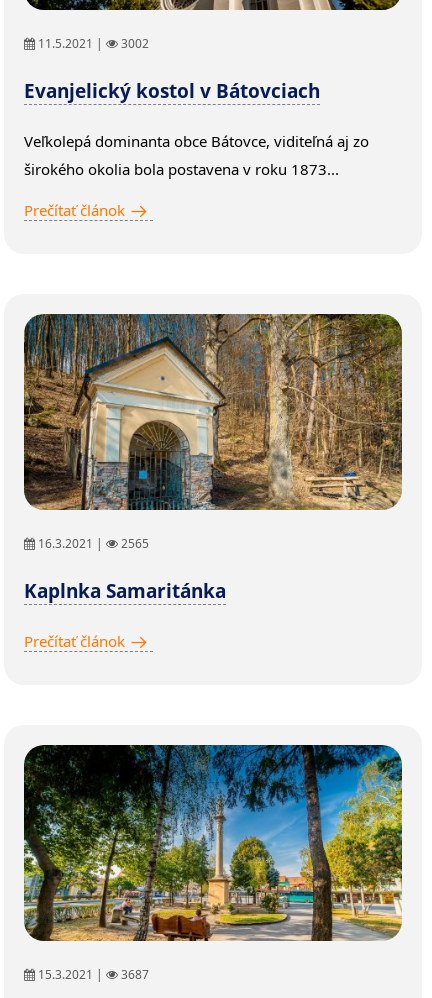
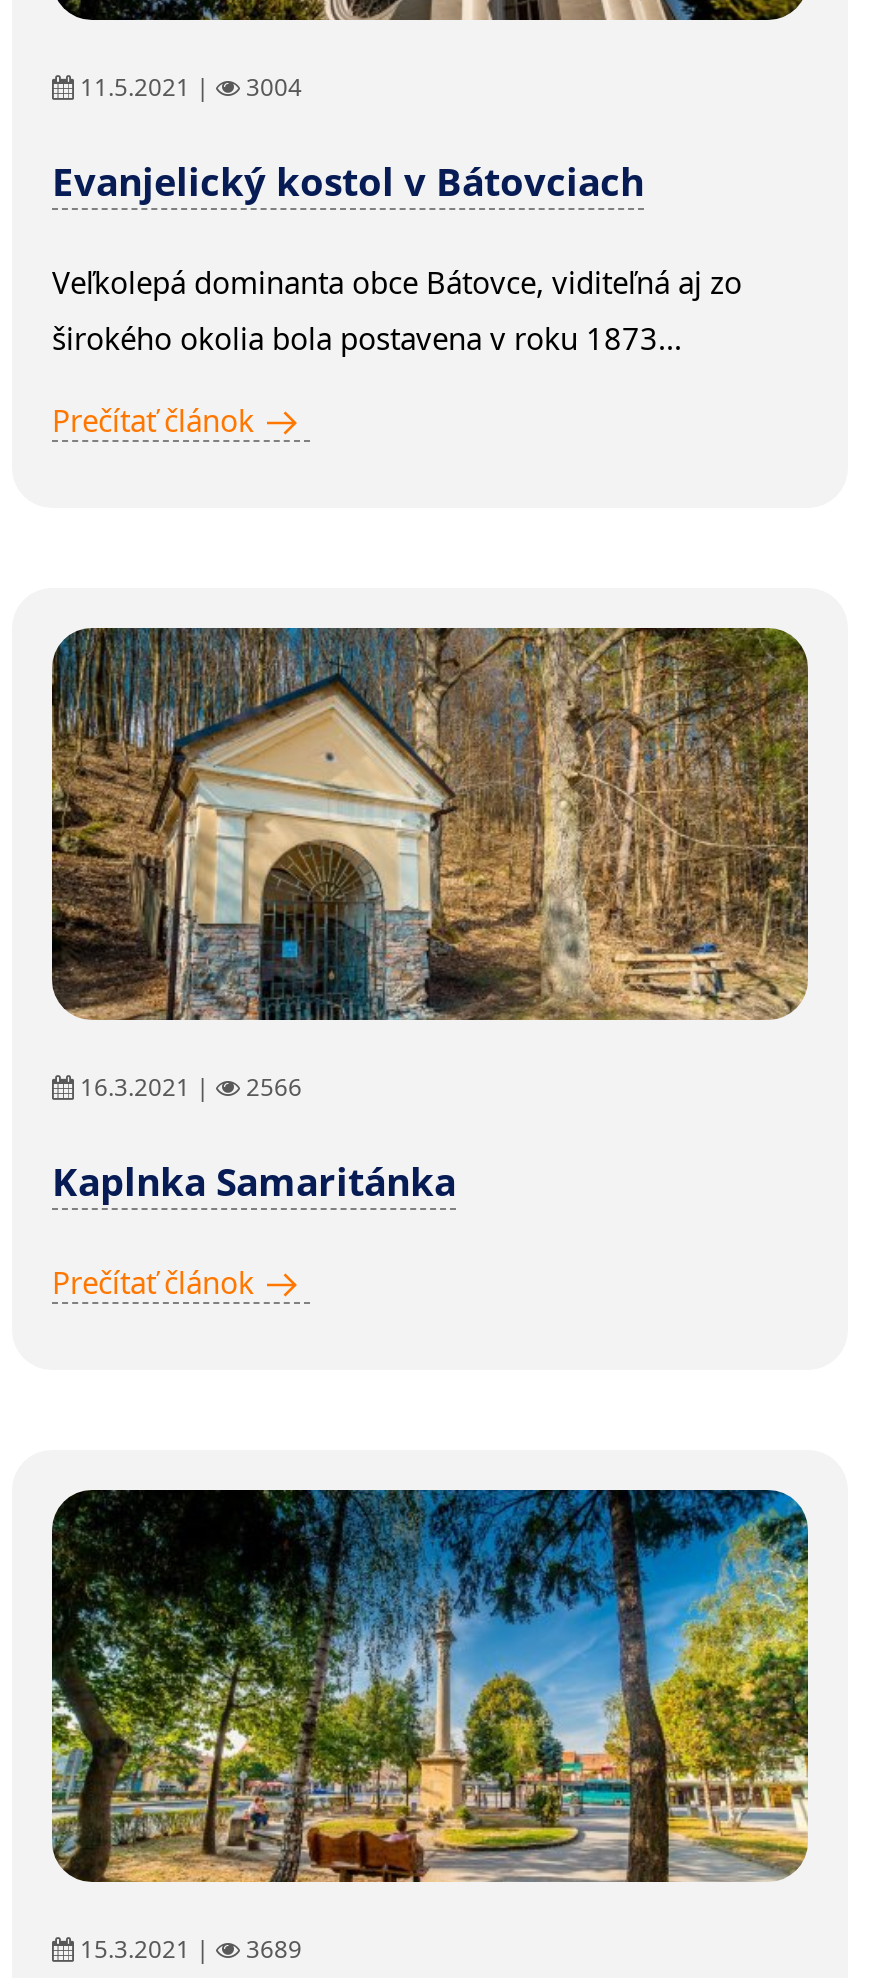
- 3002
+ 3004

- 2565
+ 2566

- 3687
+ 3689
